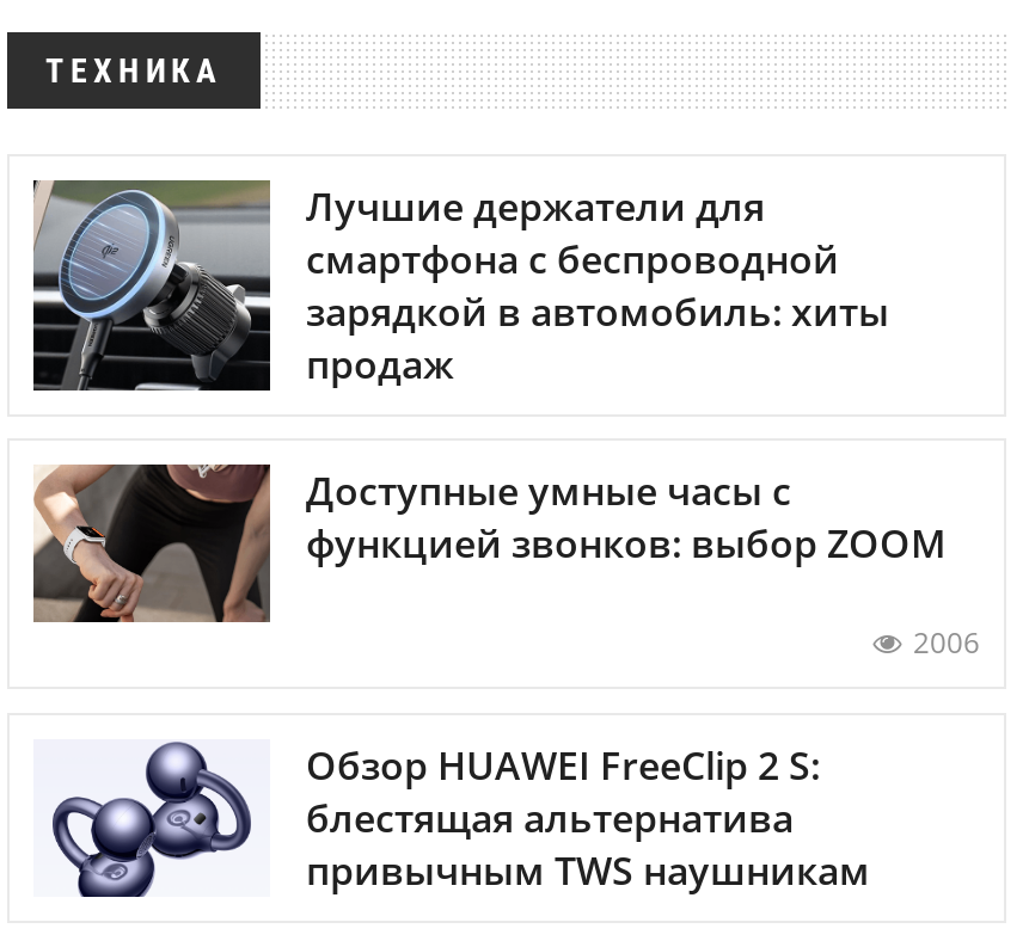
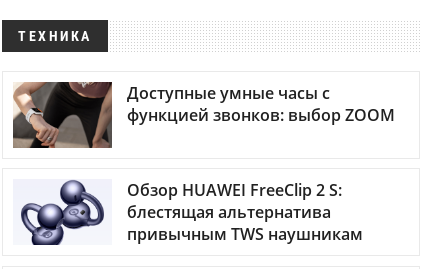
- [image]
- Лучшие держатели для
- смартфона с беспроводной
- зарядкой в автомобиль: хиты
- продаж

- 2006
